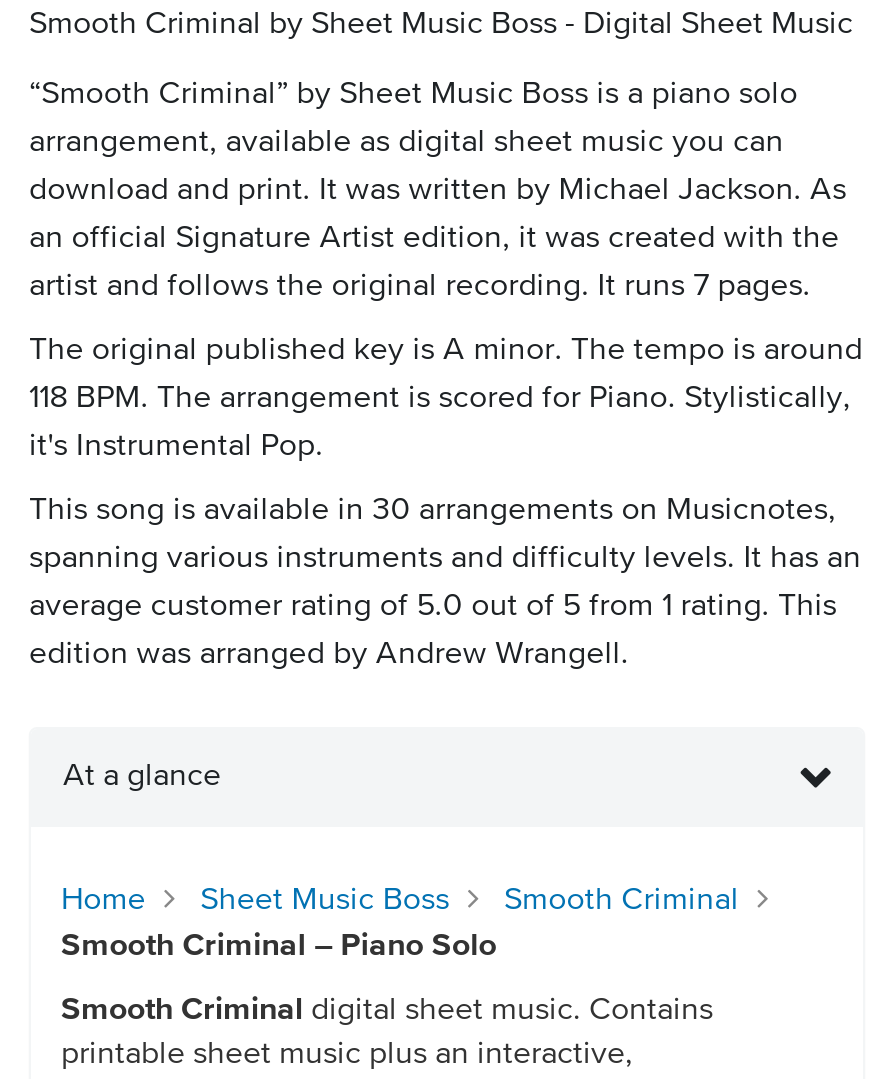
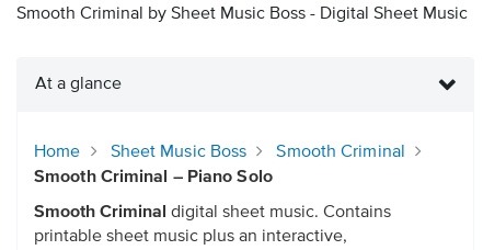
- “Smooth Criminal” by Sheet Music Boss is a piano solo
- arrangement, available as digital sheet music you can
- download and print. It was written by Michael Jackson. As
- an official Signature Artist edition, it was created with the
- artist and follows the original recording. It runs 7 pages.
- The original published key is A minor. The tempo is around
- 118 BPM. The arrangement is scored for Piano. Stylistically,
- it's Instrumental Pop.
- This song is available in 30 arrangements on Musicnotes,
- spanning various instruments and difficulty levels. It has an
- average customer rating of 5.0 out of 5 from 1 rating. This
- edition was arranged by Andrew Wrangell.
